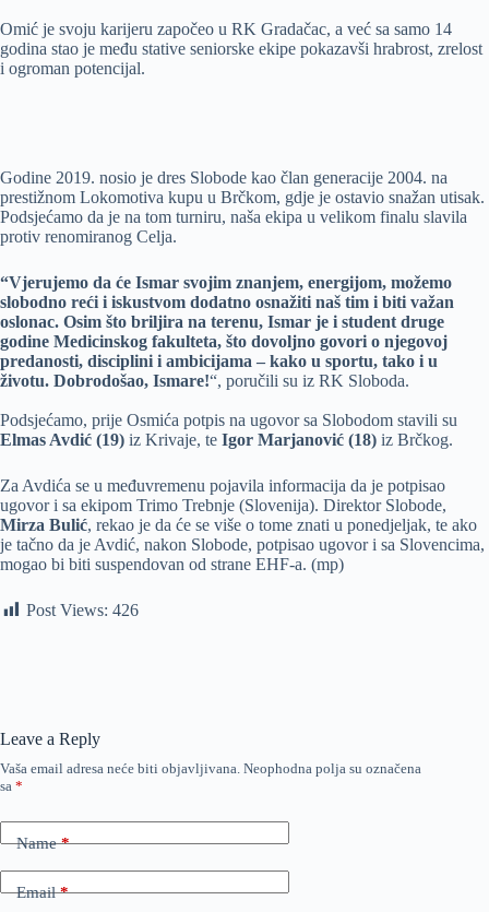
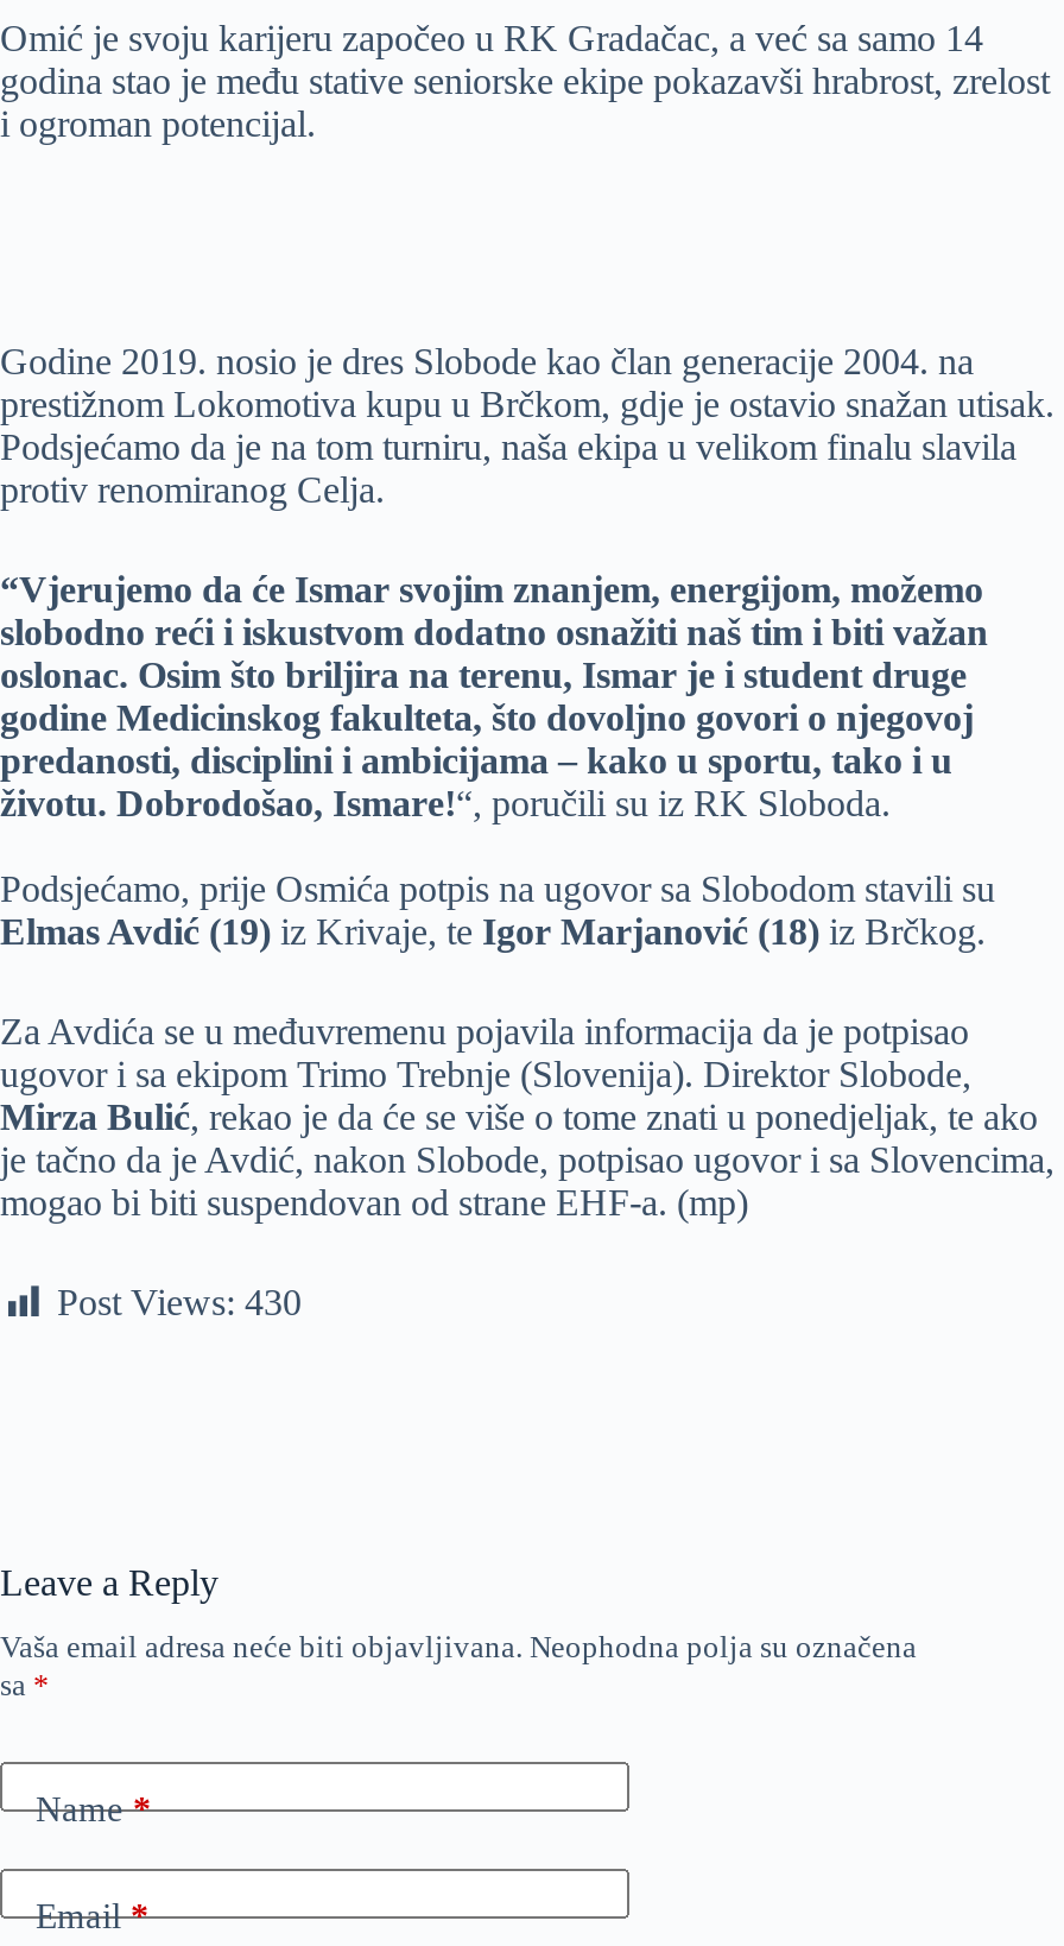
- Post Views: 426
+ Post Views: 430
